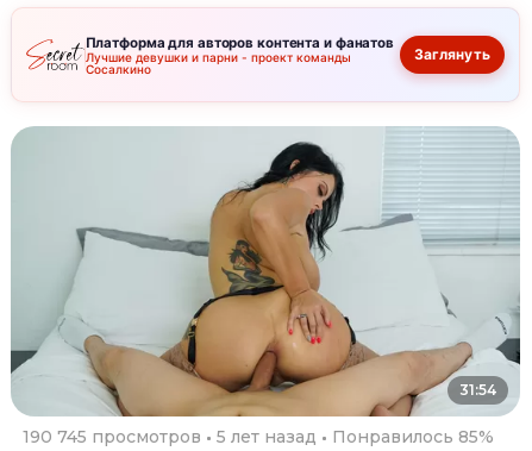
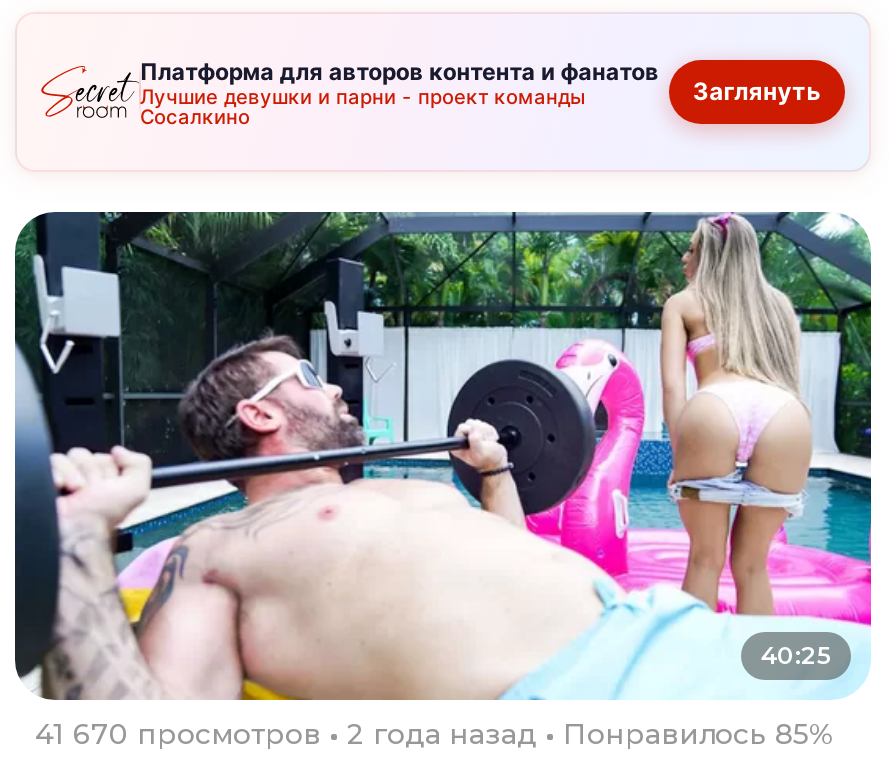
- [image]
- 31:54
+ [image]
+ 40:25

- 190 745 просмотров
+ 41 670 просмотров

- 5 лет назад
+ 2 года назад
